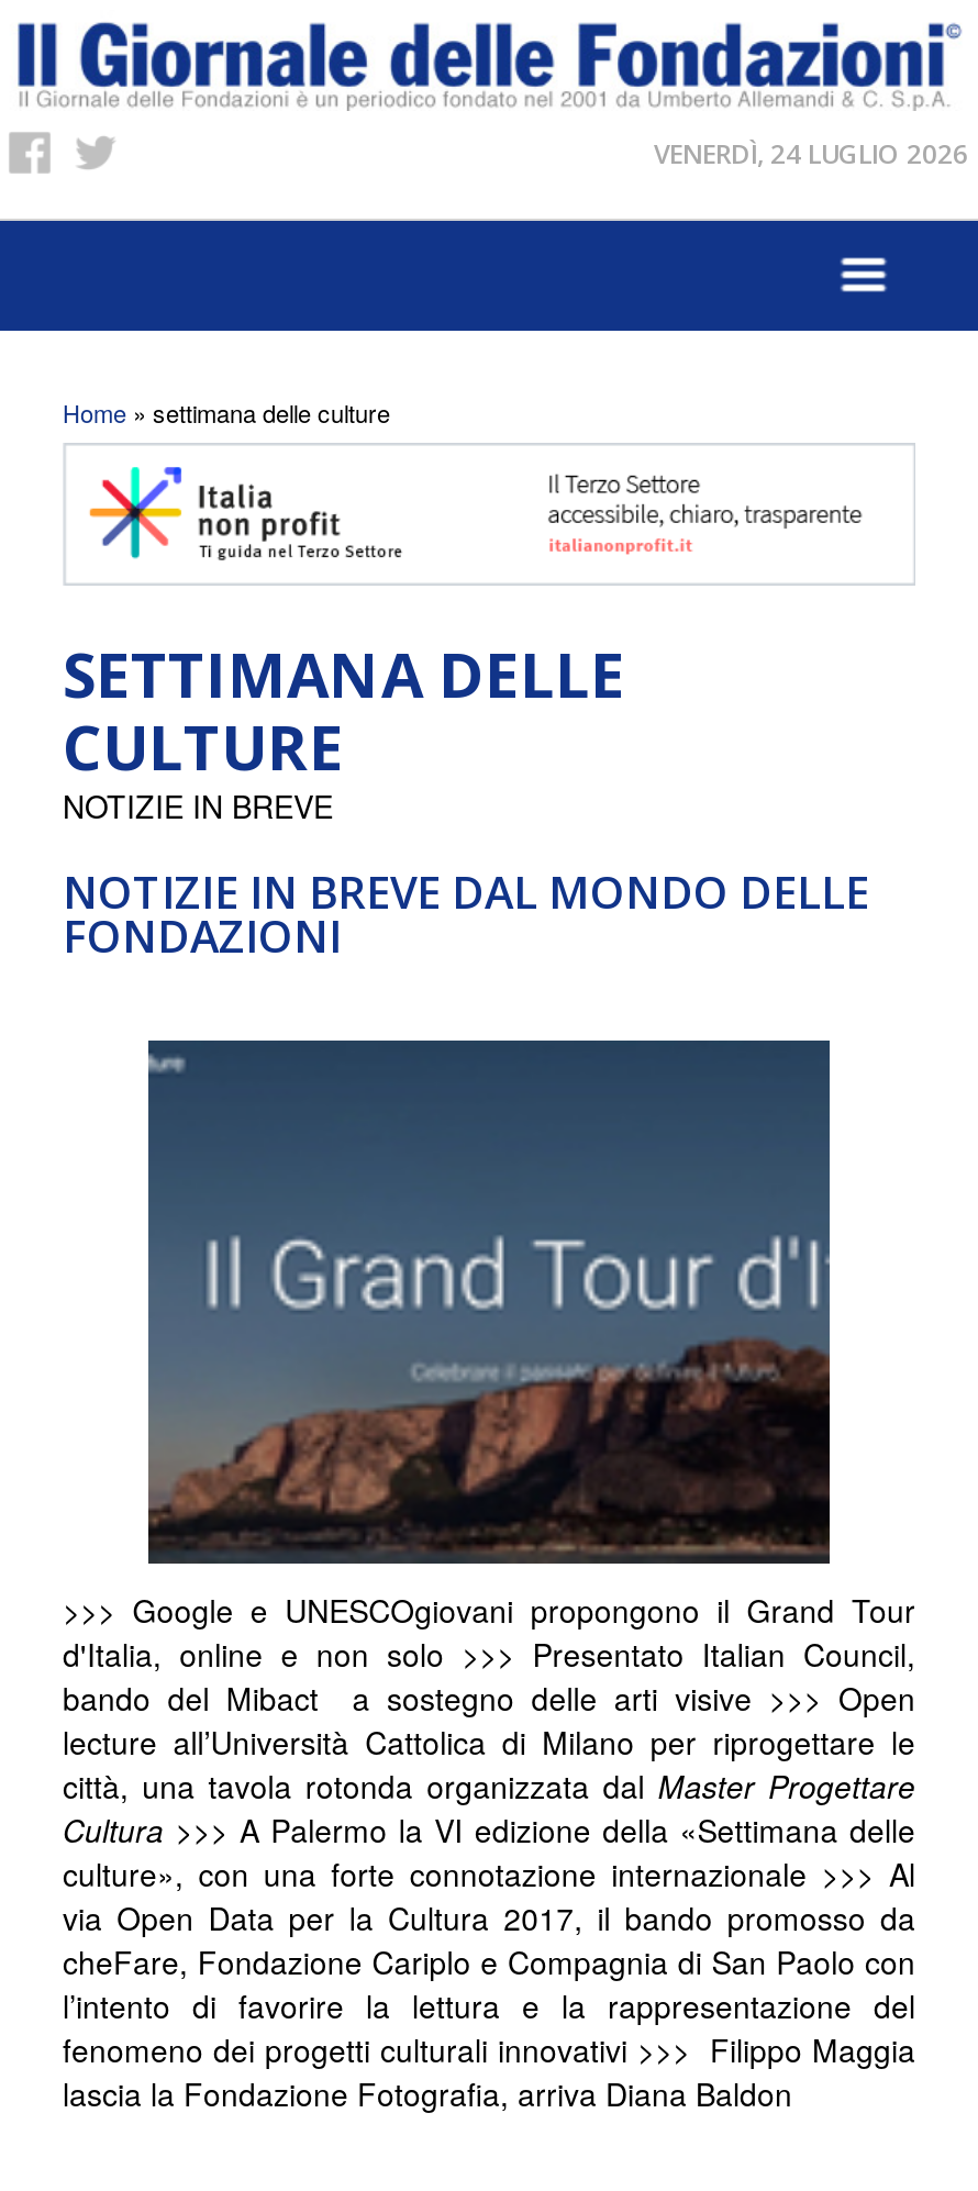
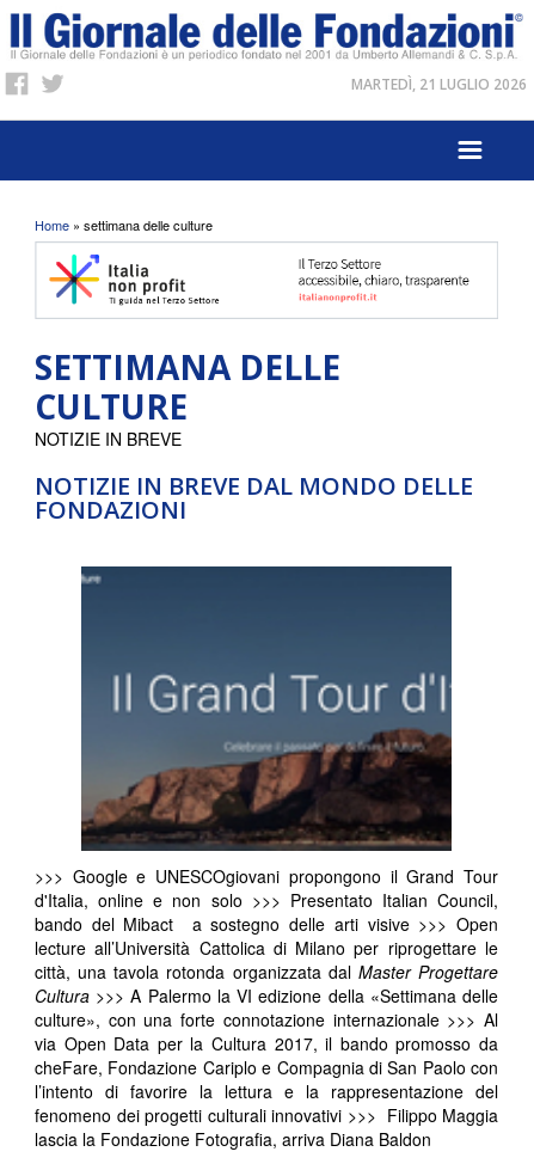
- VENERDÌ, 24 LUGLIO 2026
+ MARTEDÌ, 21 LUGLIO 2026
